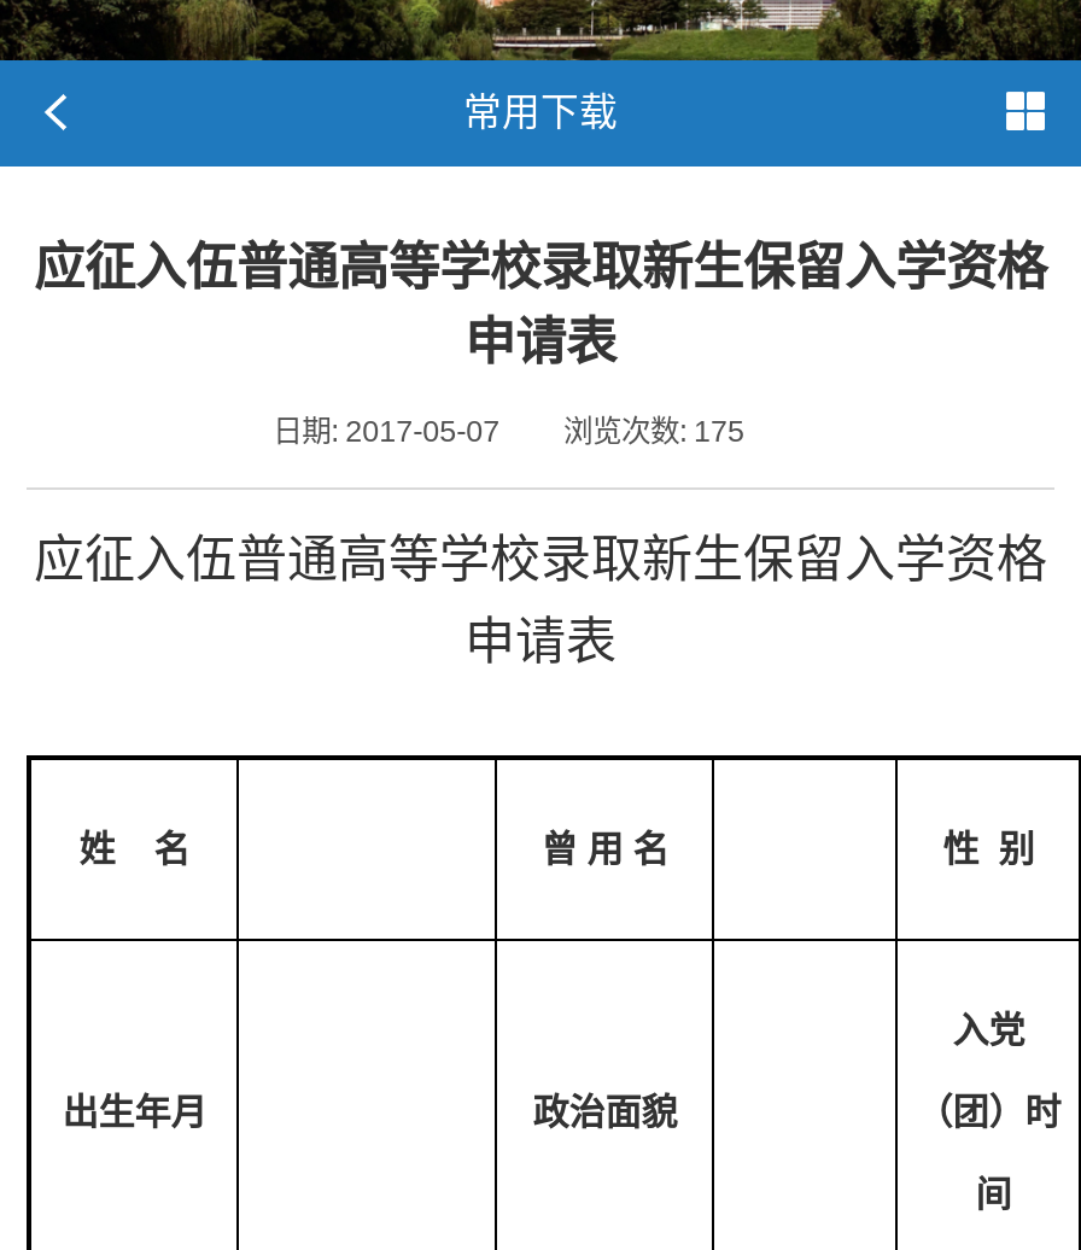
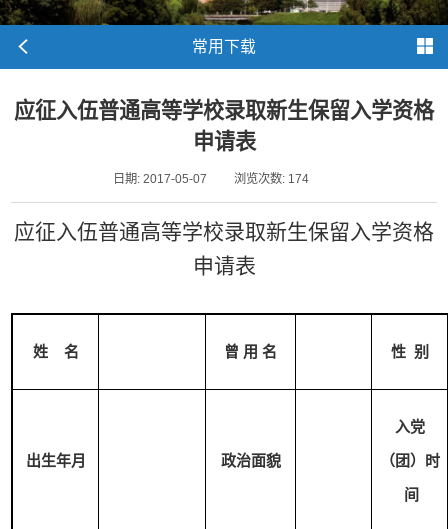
- 日期: 2017-05-07 浏览次数: 175
+ 日期: 2017-05-07 浏览次数: 174
